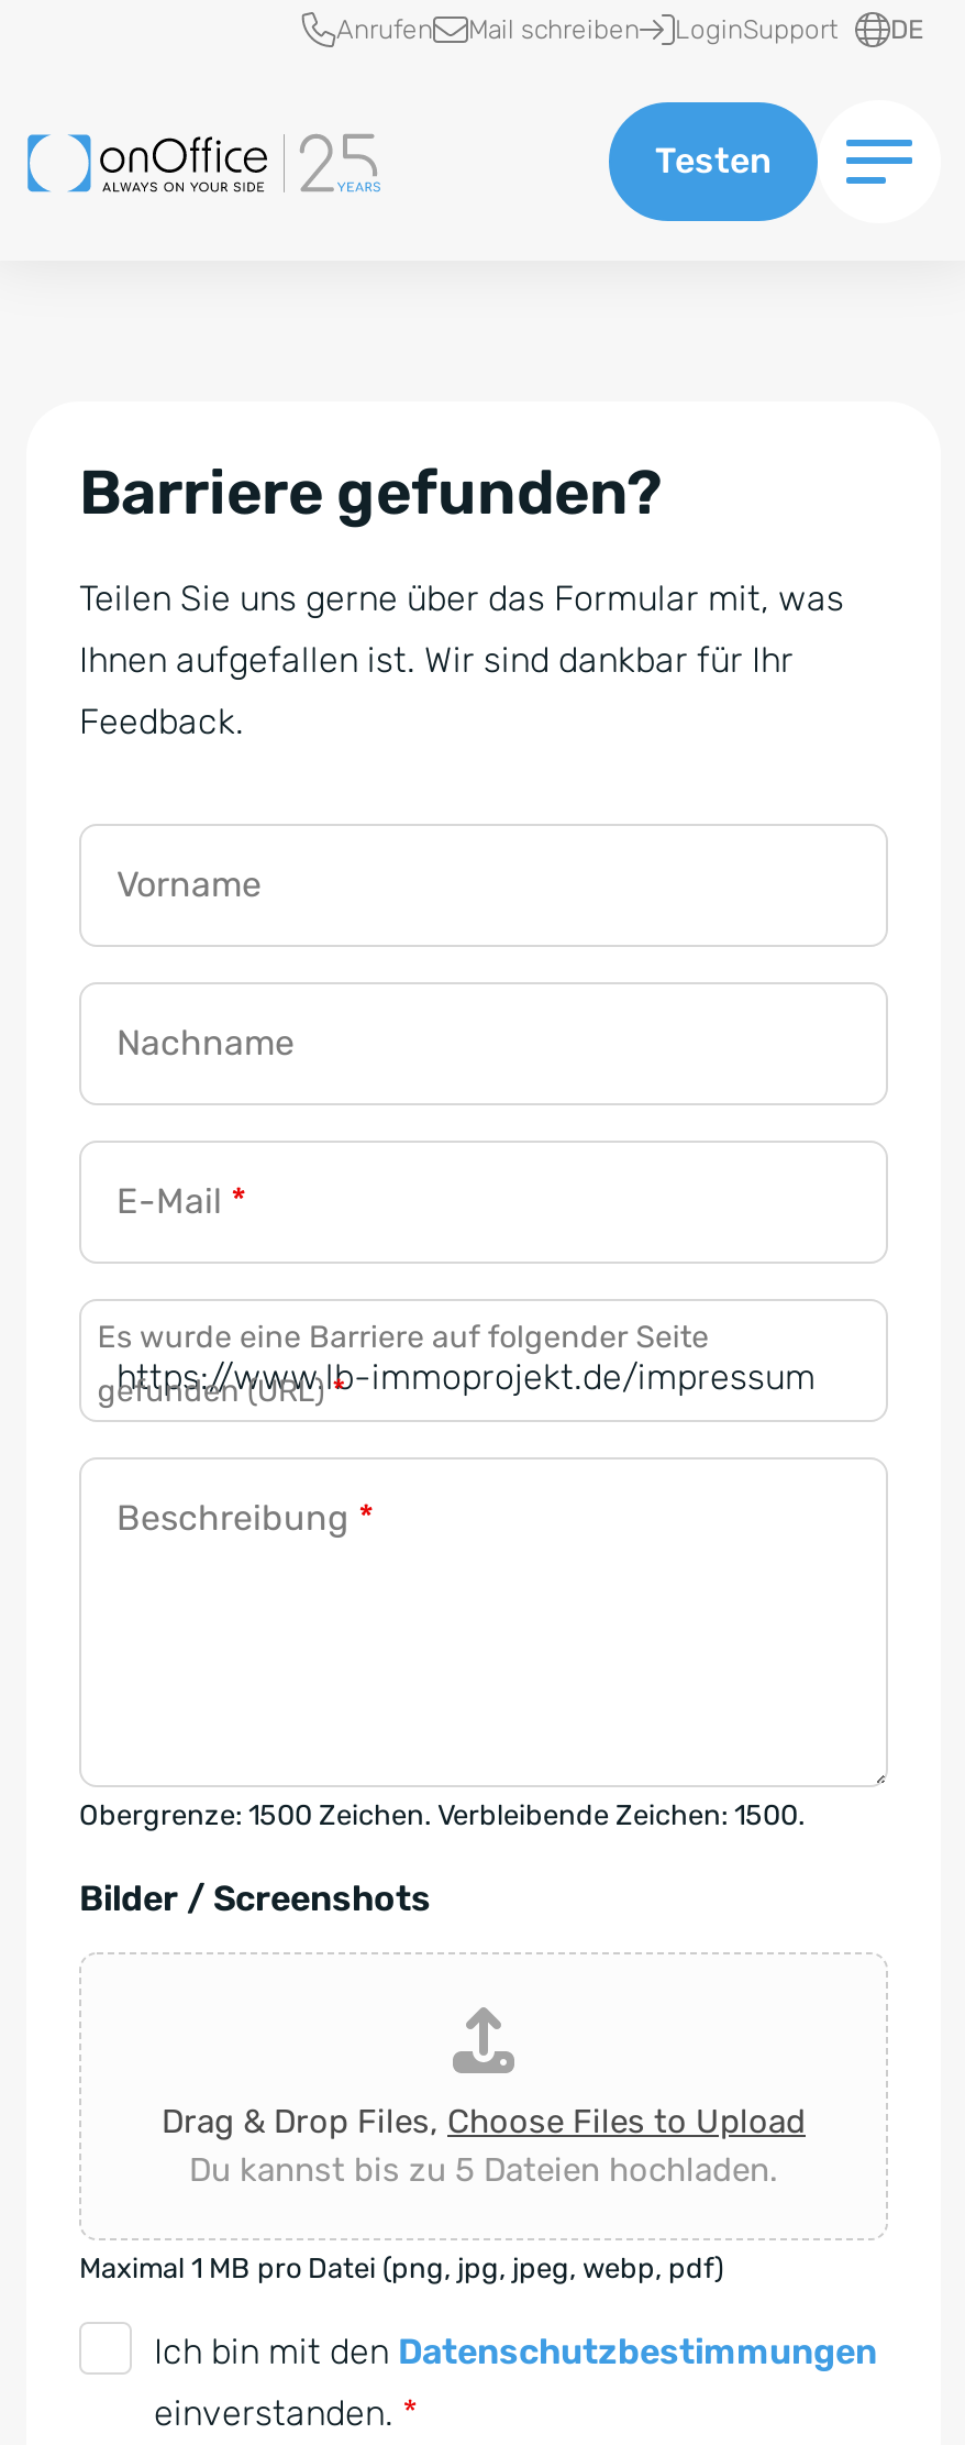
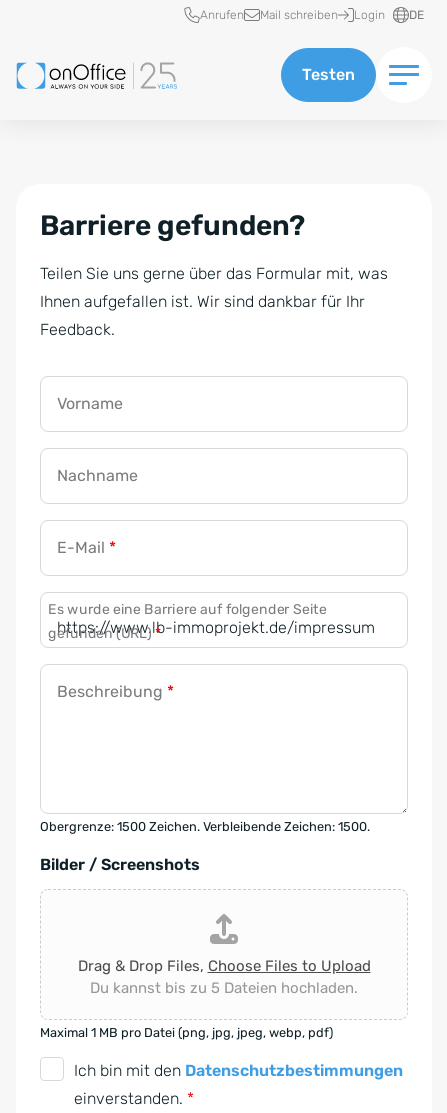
- LoginSupport
+ Login
